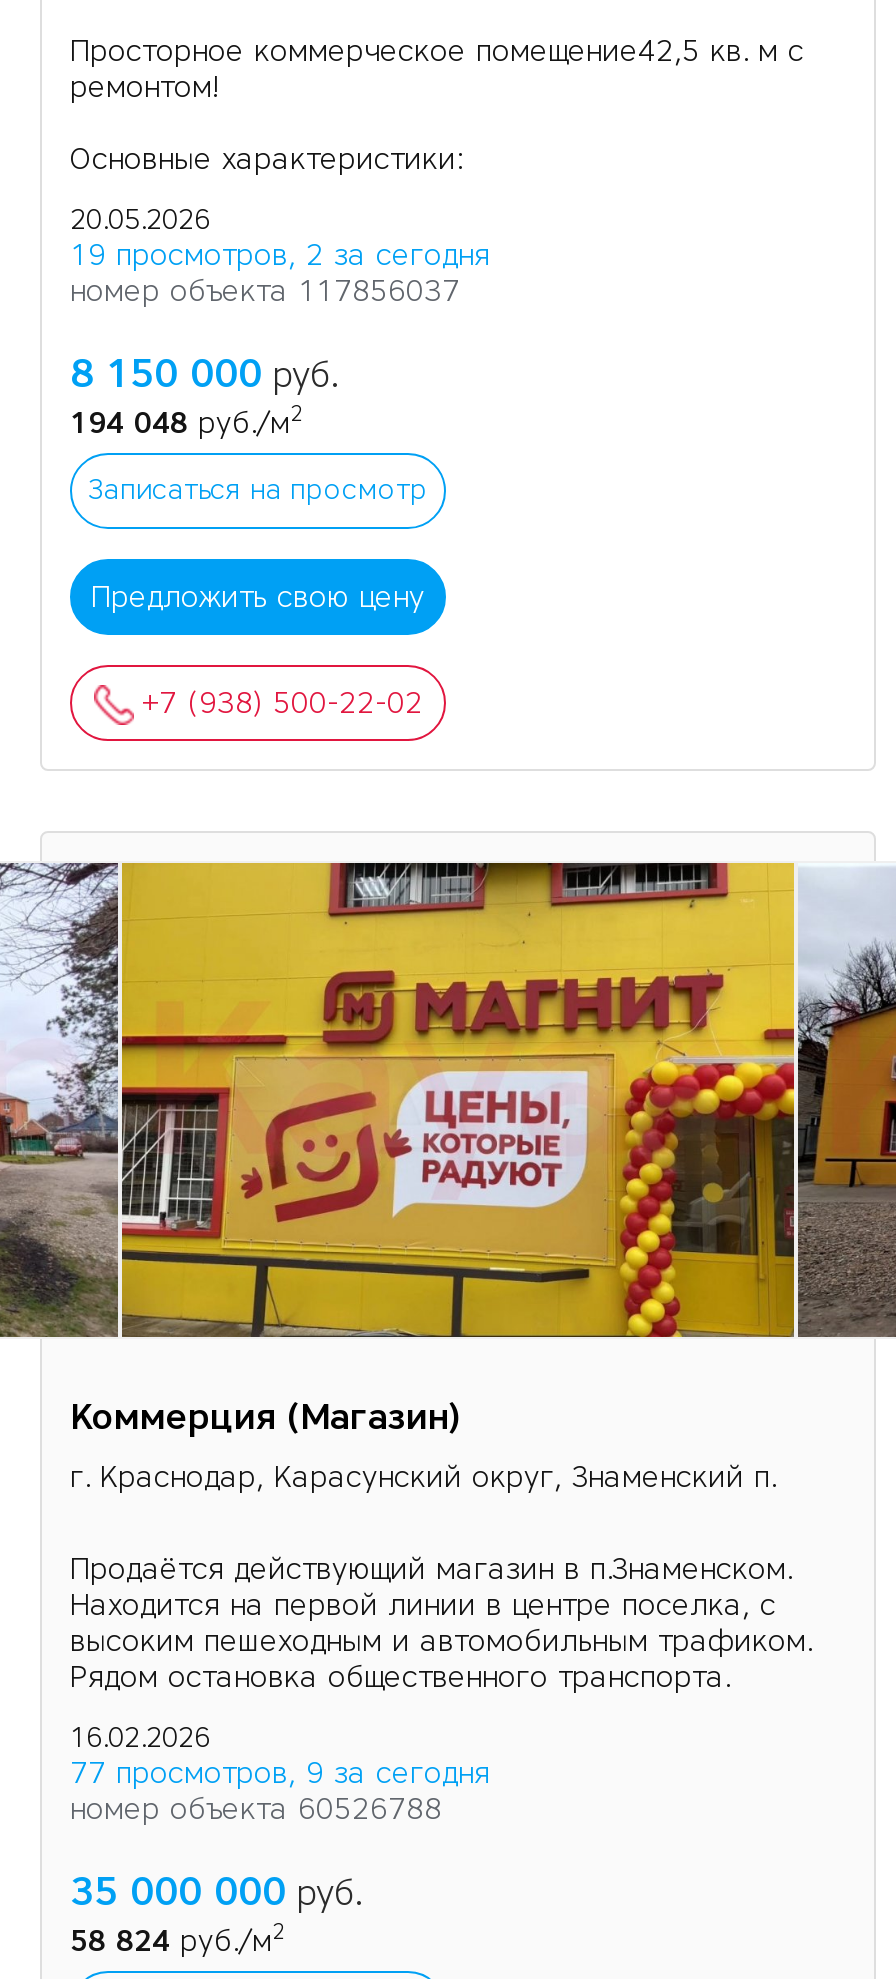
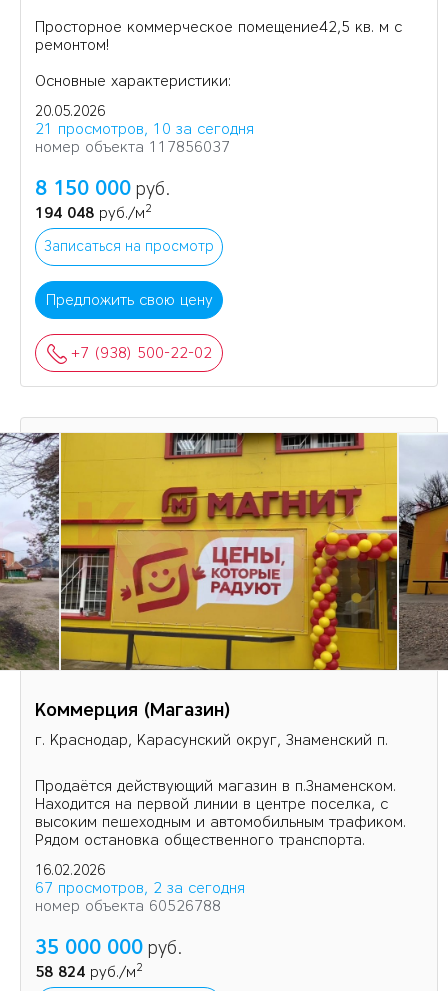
- 19 просмотров, 2 за сегодня
+ 21 просмотров, 10 за сегодня

- 77 просмотров, 9 за сегодня
+ 67 просмотров, 2 за сегодня
